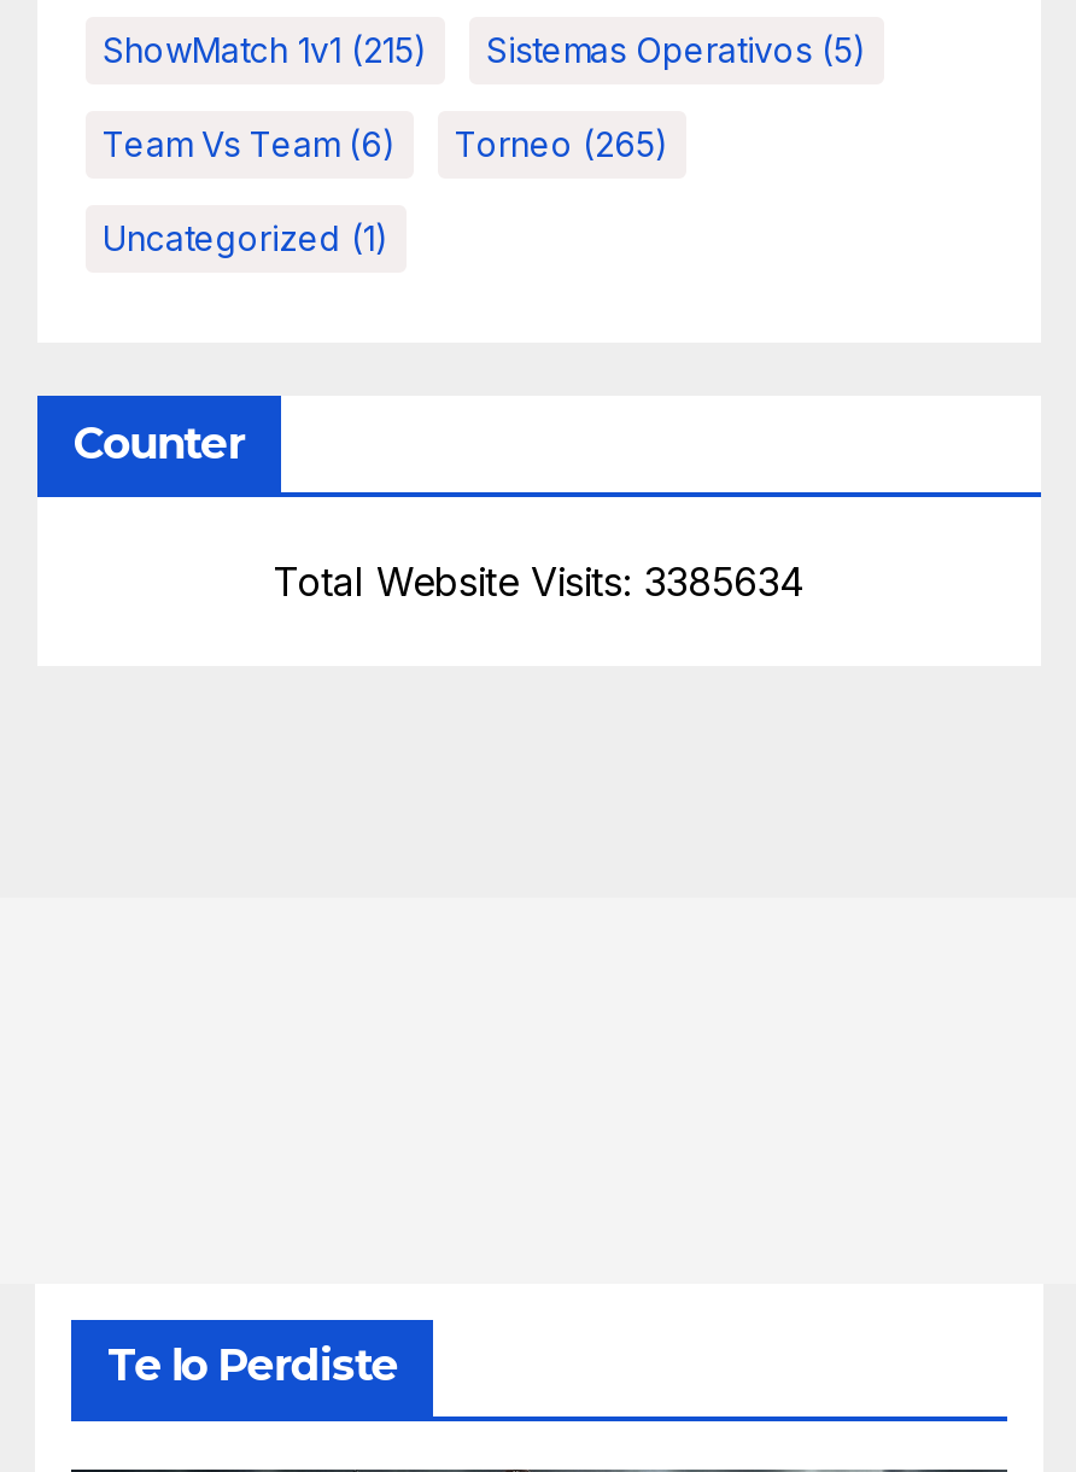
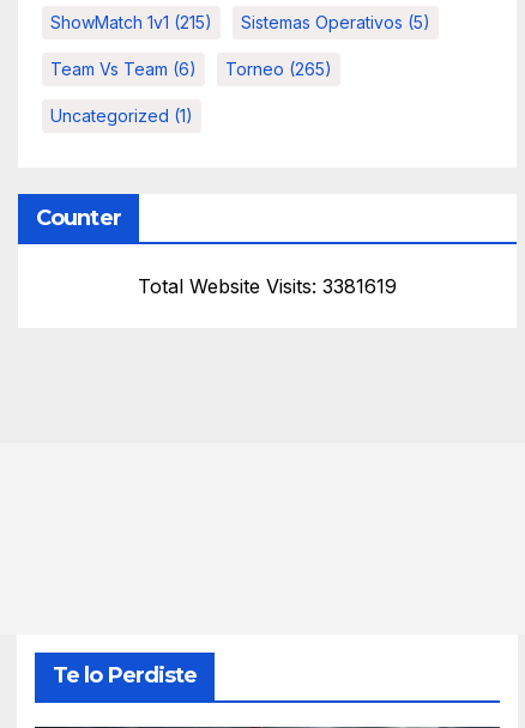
- Total Website Visits: 3385634
+ Total Website Visits: 3381619
